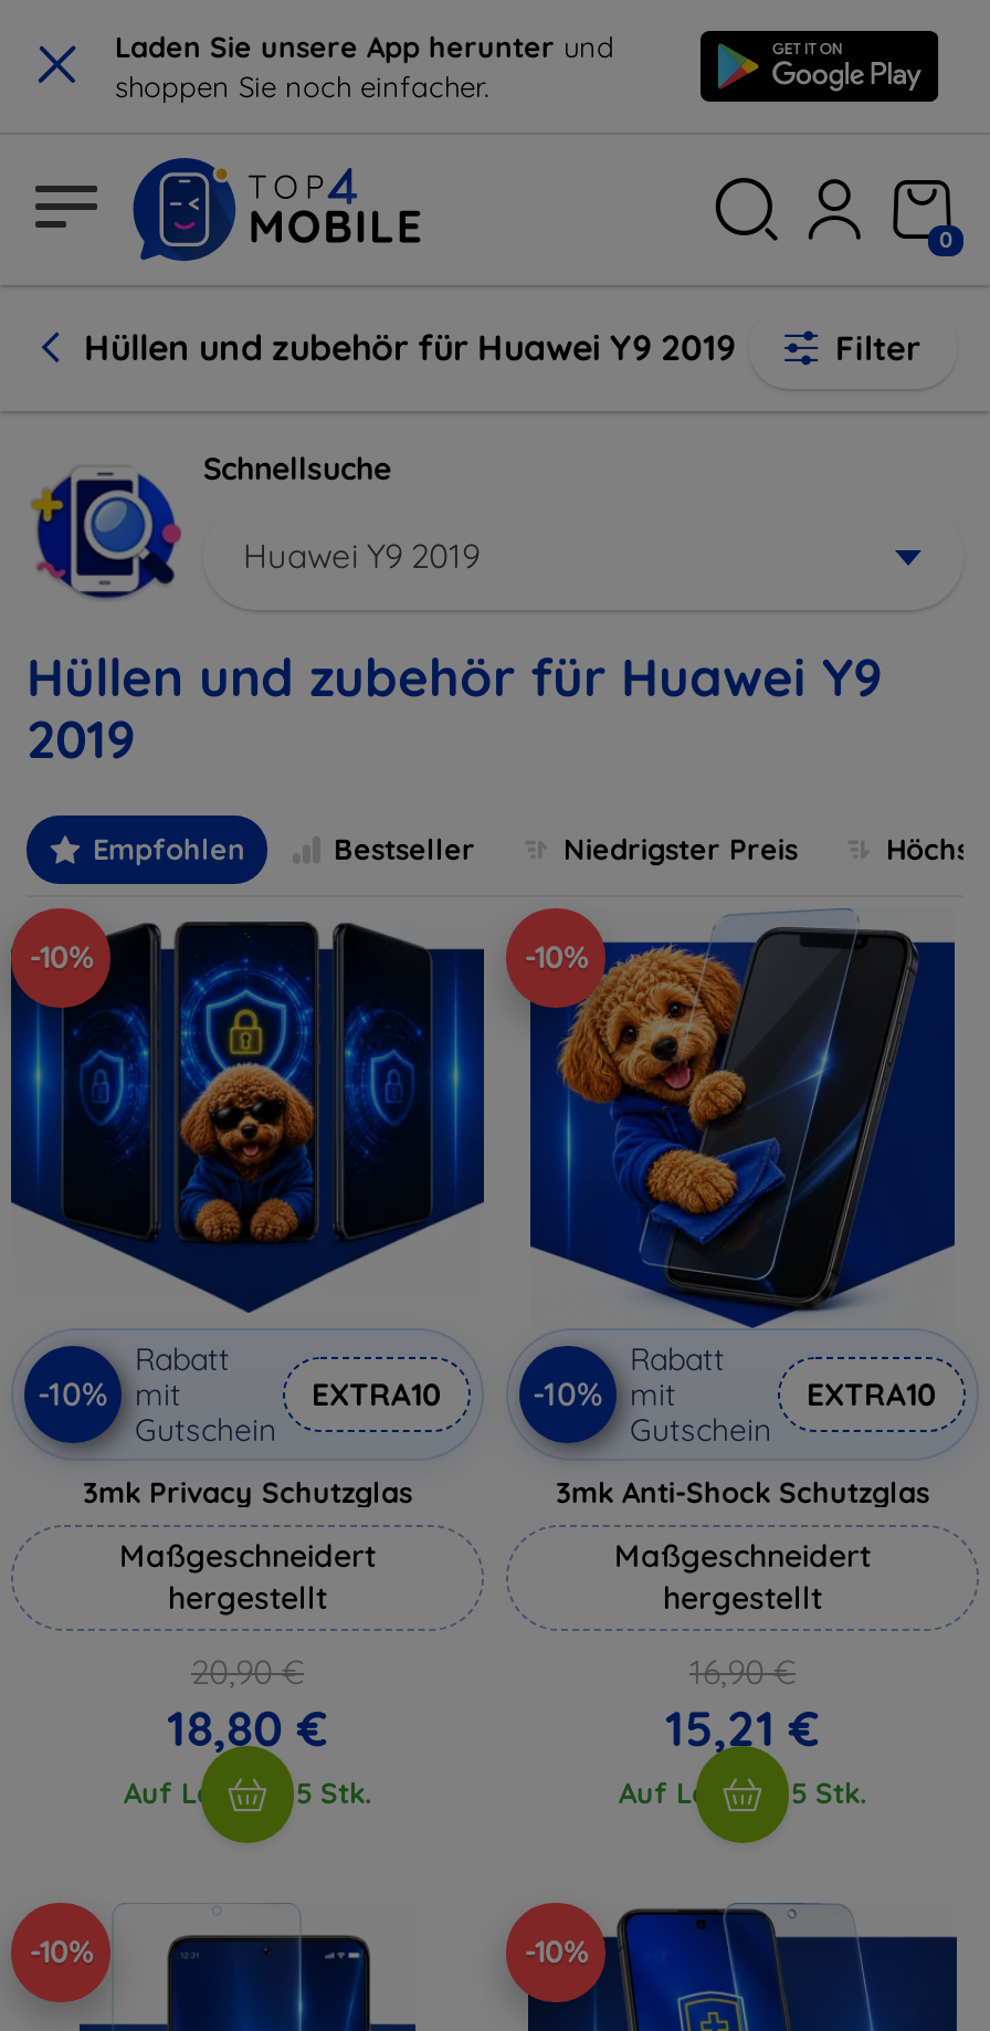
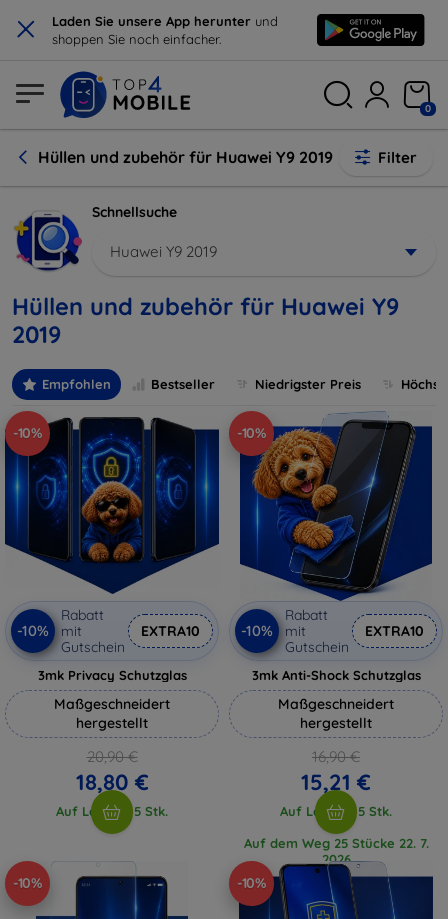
+ Auf dem Weg 25 Stücke 22. 7.
+ 2026
